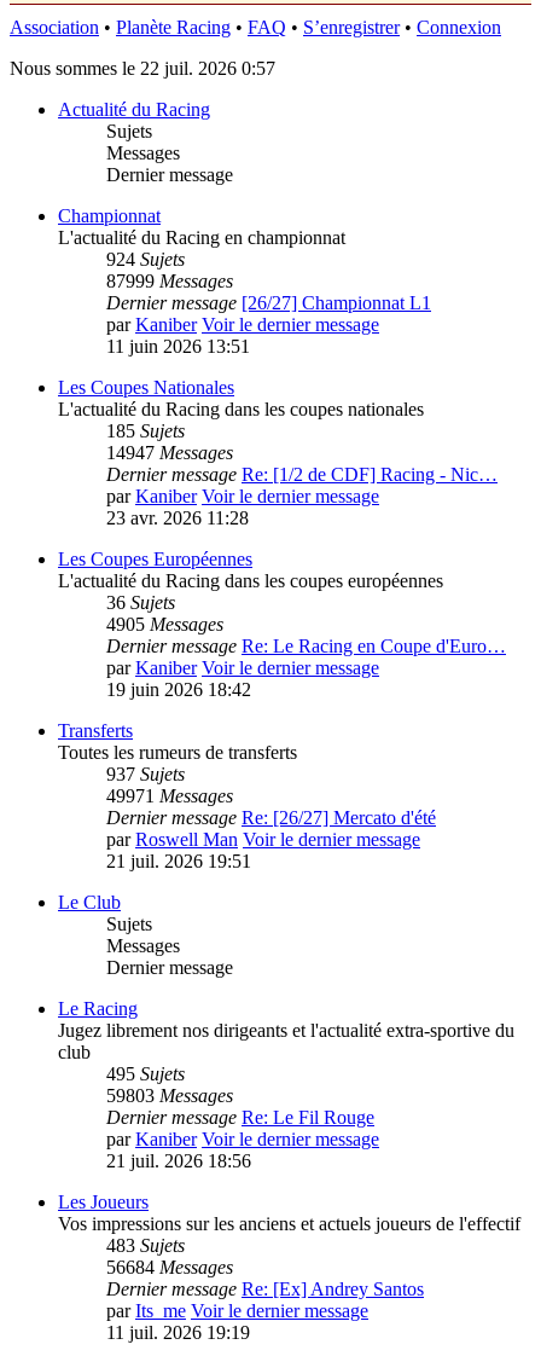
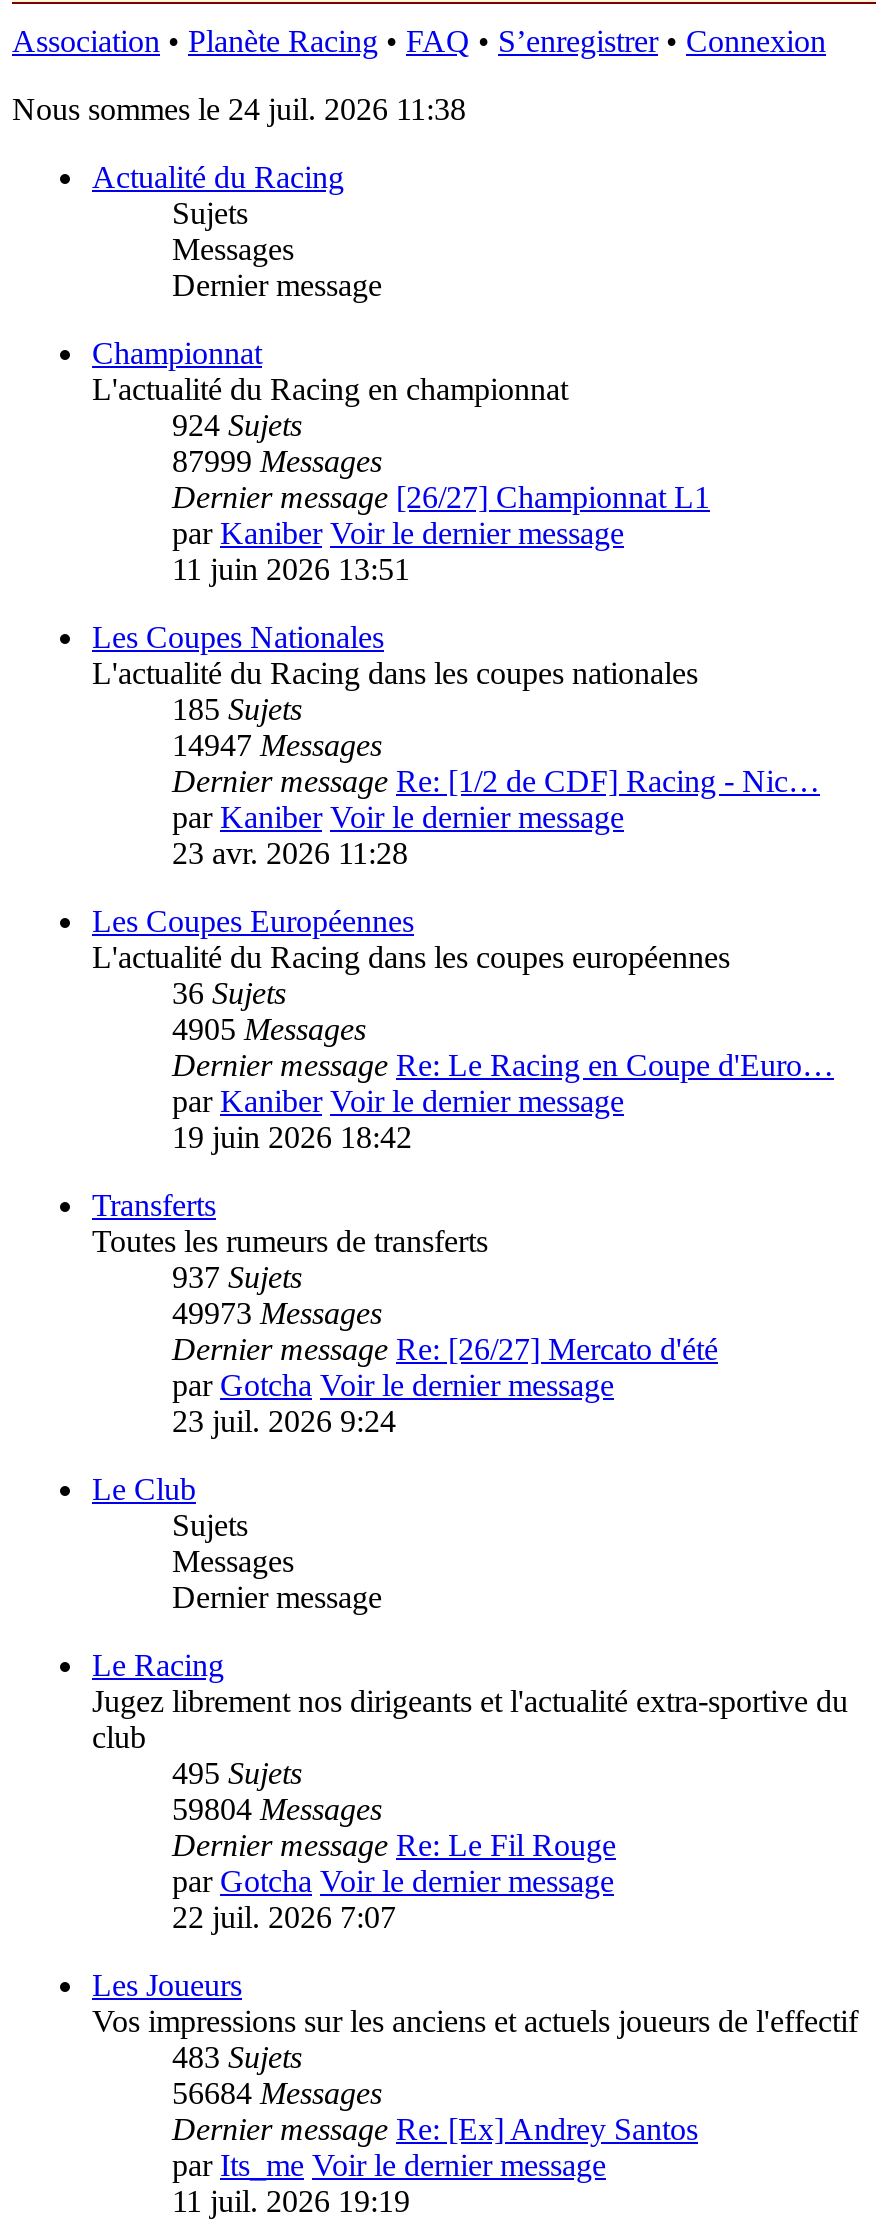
- Nous sommes le 22 juil. 2026 0:57
+ Nous sommes le 24 juil. 2026 11:38

- 49971 Messages
+ 49973 Messages

- par Roswell Man Voir le dernier message
- 21 juil. 2026 19:51
+ par Gotcha Voir le dernier message
+ 23 juil. 2026 9:24

- 59803Messages
+ 59804Messages

- par Kaniber Voir le dernier message
+ par Gotcha Voir le dernier message

- 21 juil. 2026 18:56
+ 22 juil. 2026 7:07
